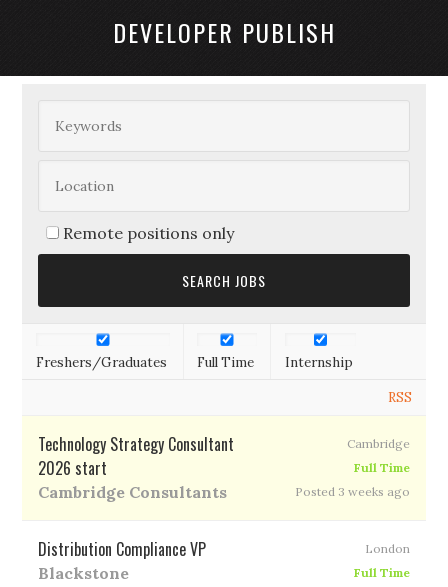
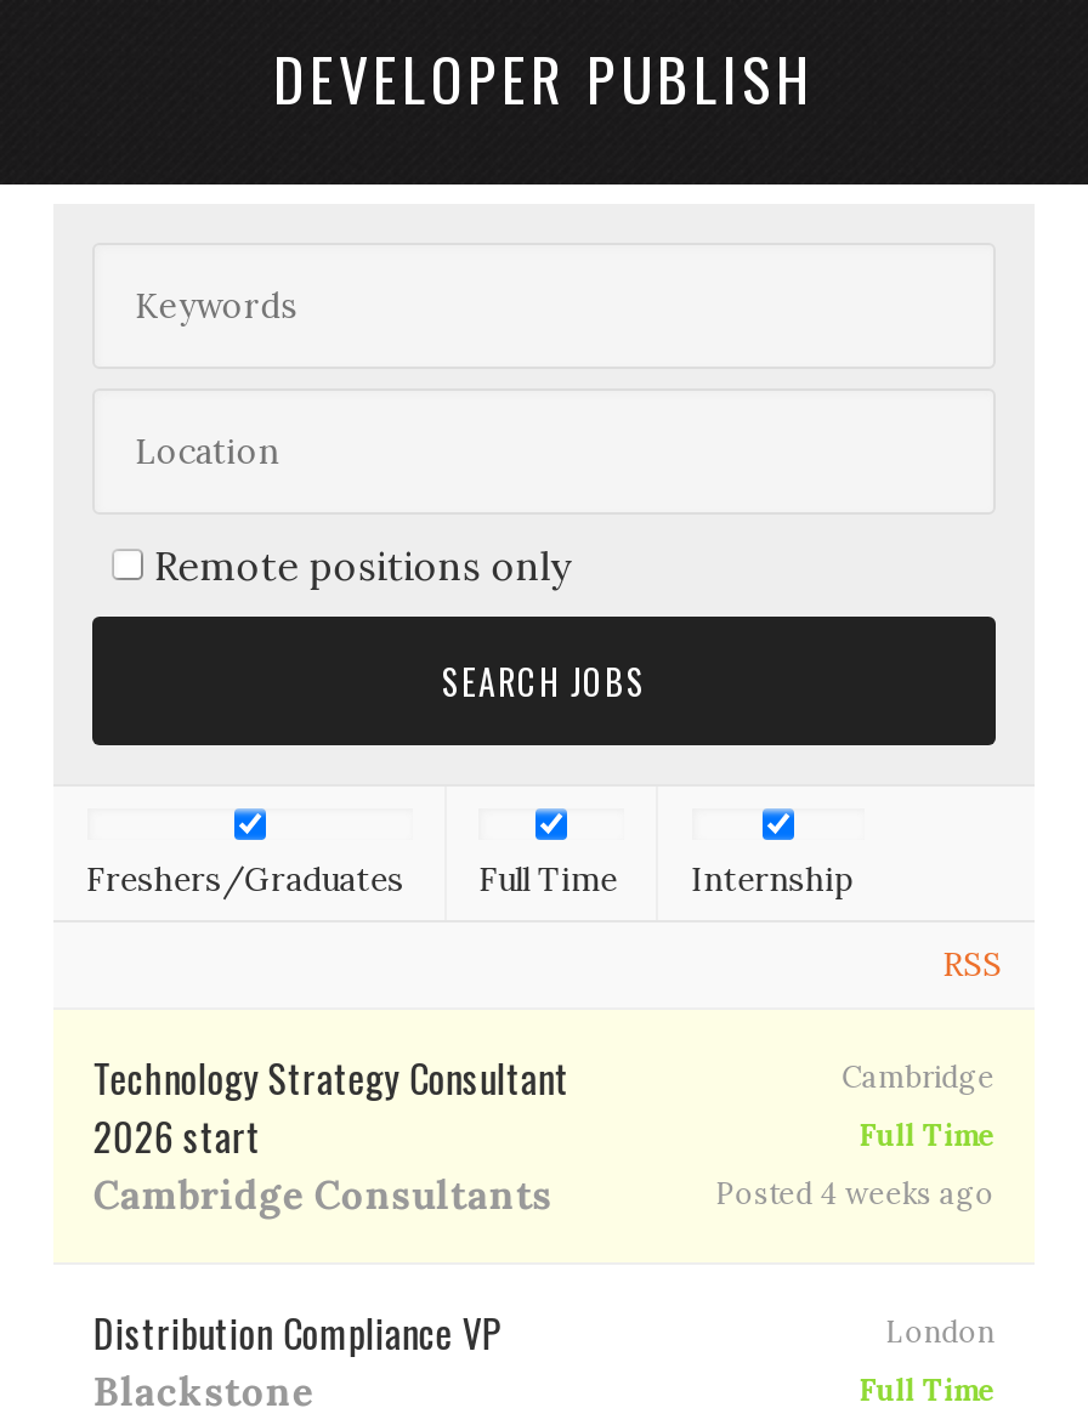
- Posted 3 weeks ago
+ Posted 4 weeks ago
